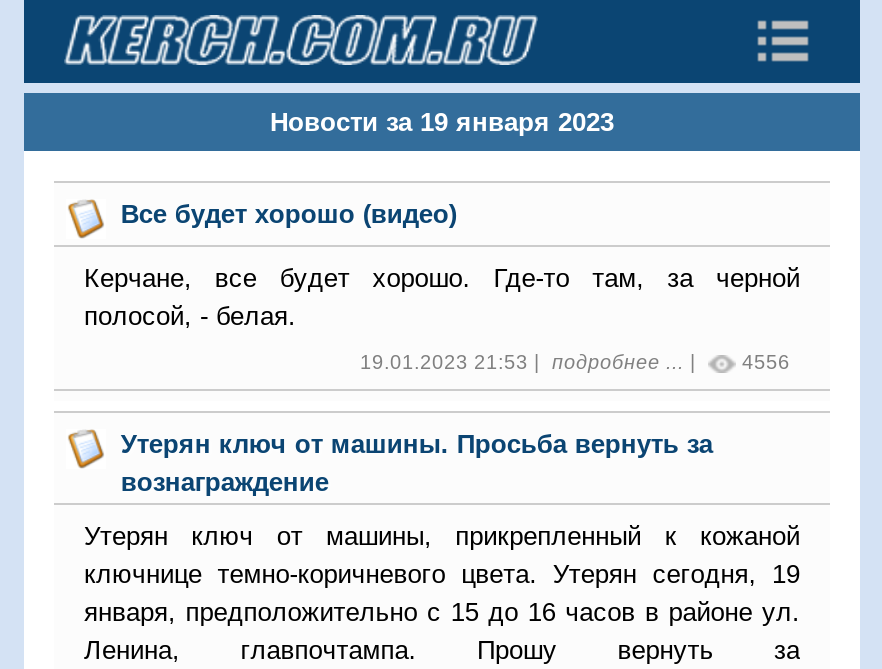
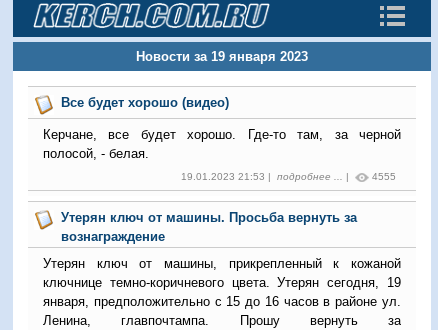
- 4556
+ 4555
